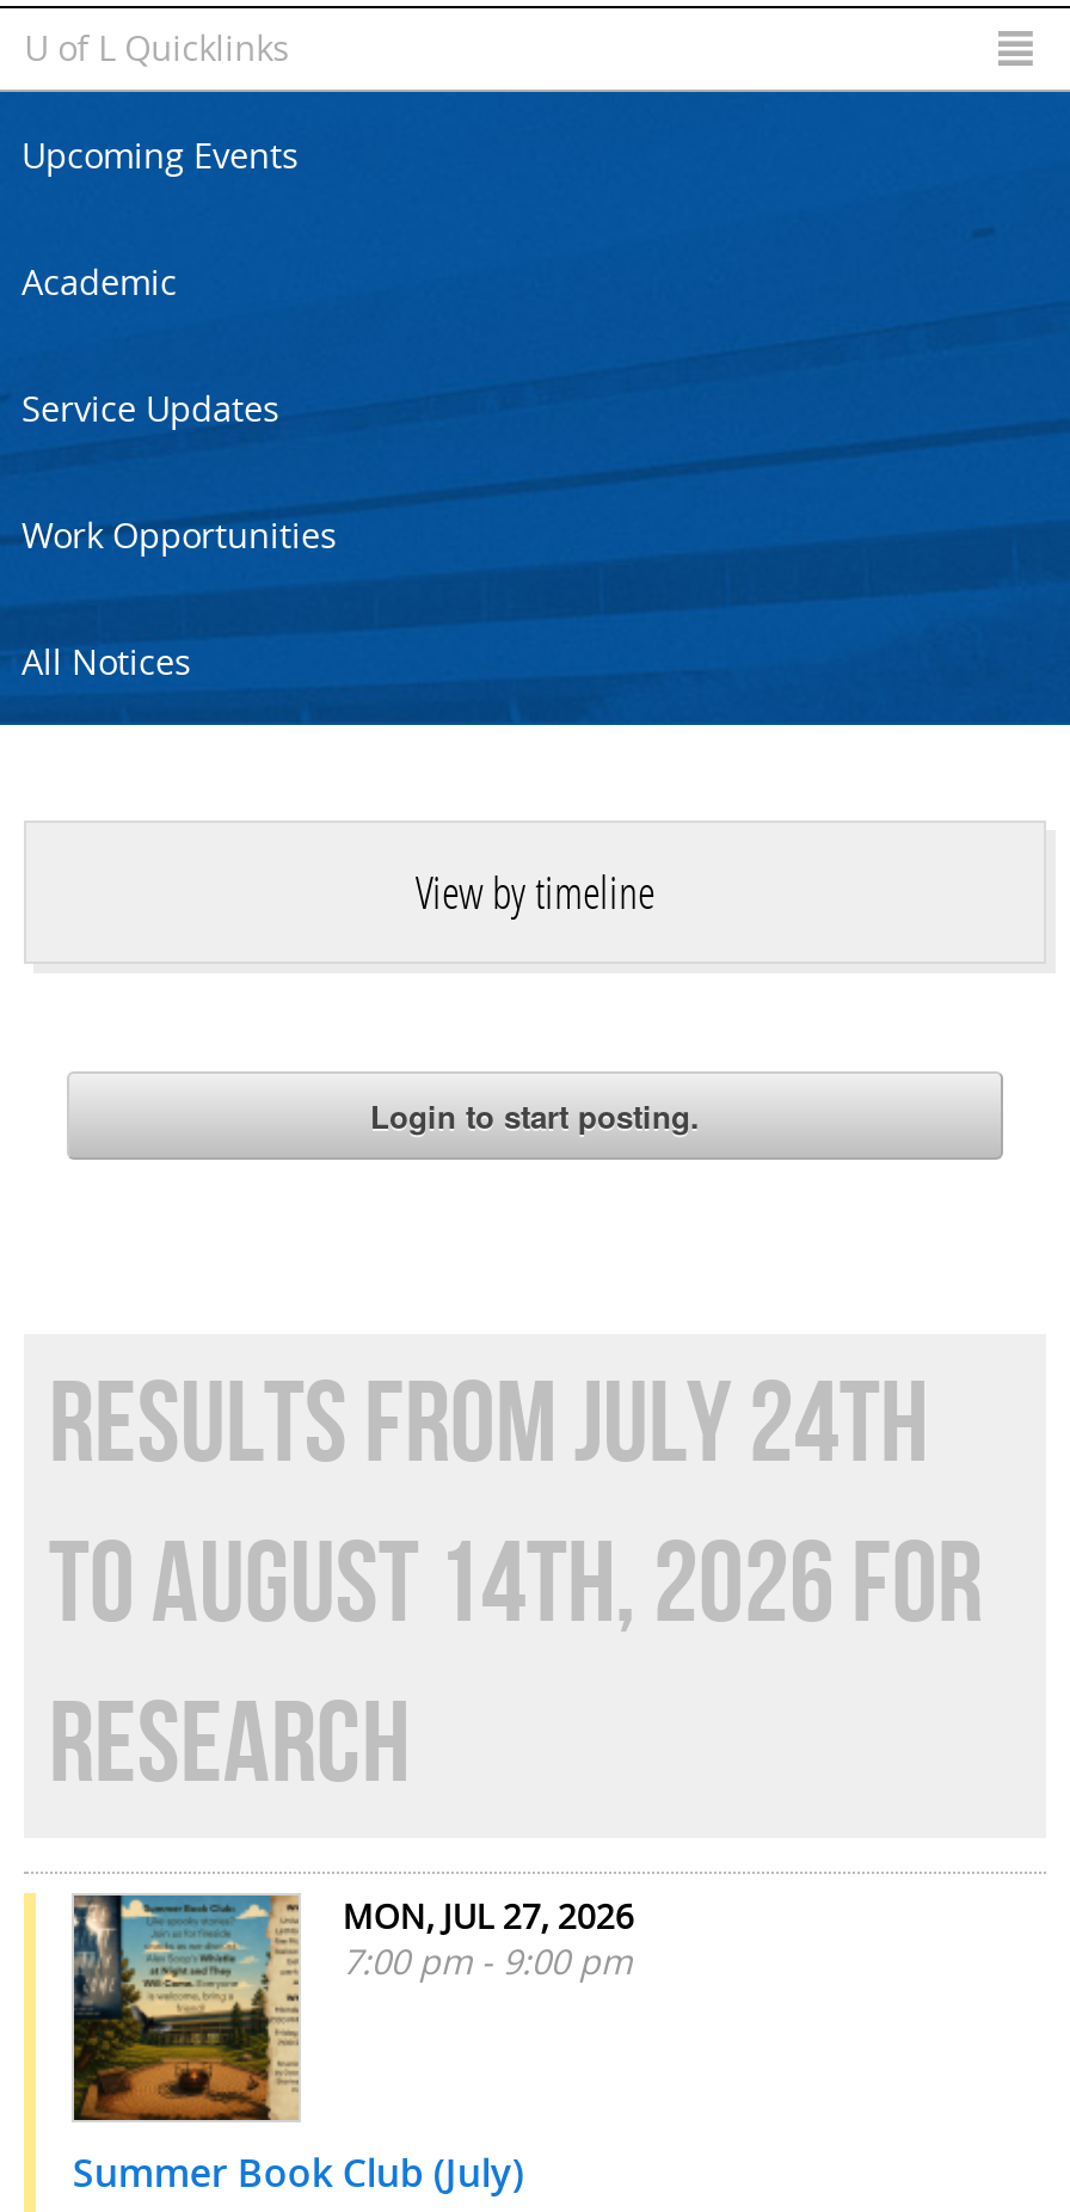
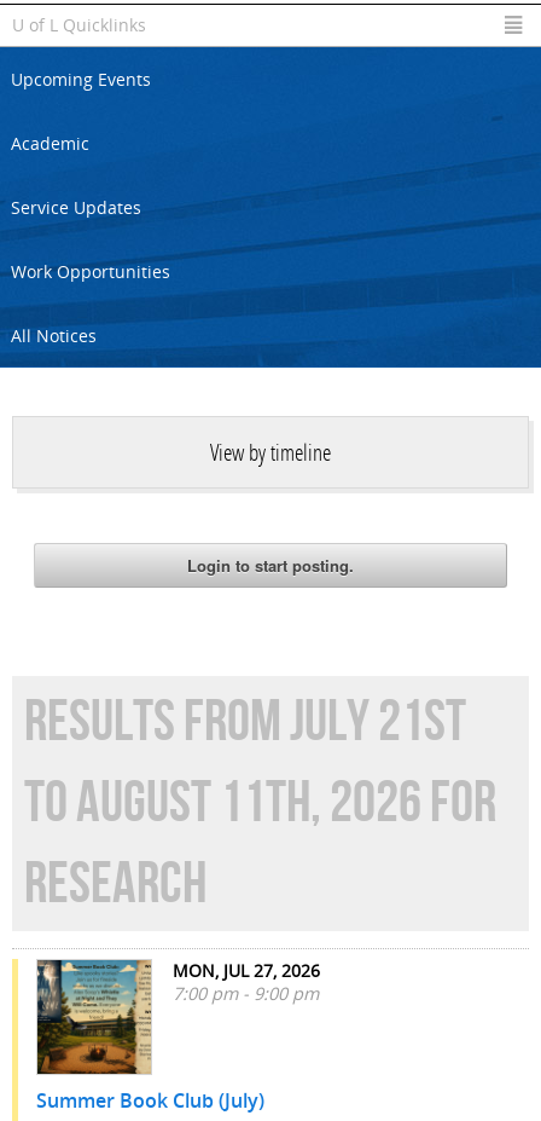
- RESULTS FROM JULY 24TH
+ RESULTS FROM JULY 21ST

- TO AUGUST 14TH, 2026 FOR
+ TO AUGUST 11TH, 2026 FOR
